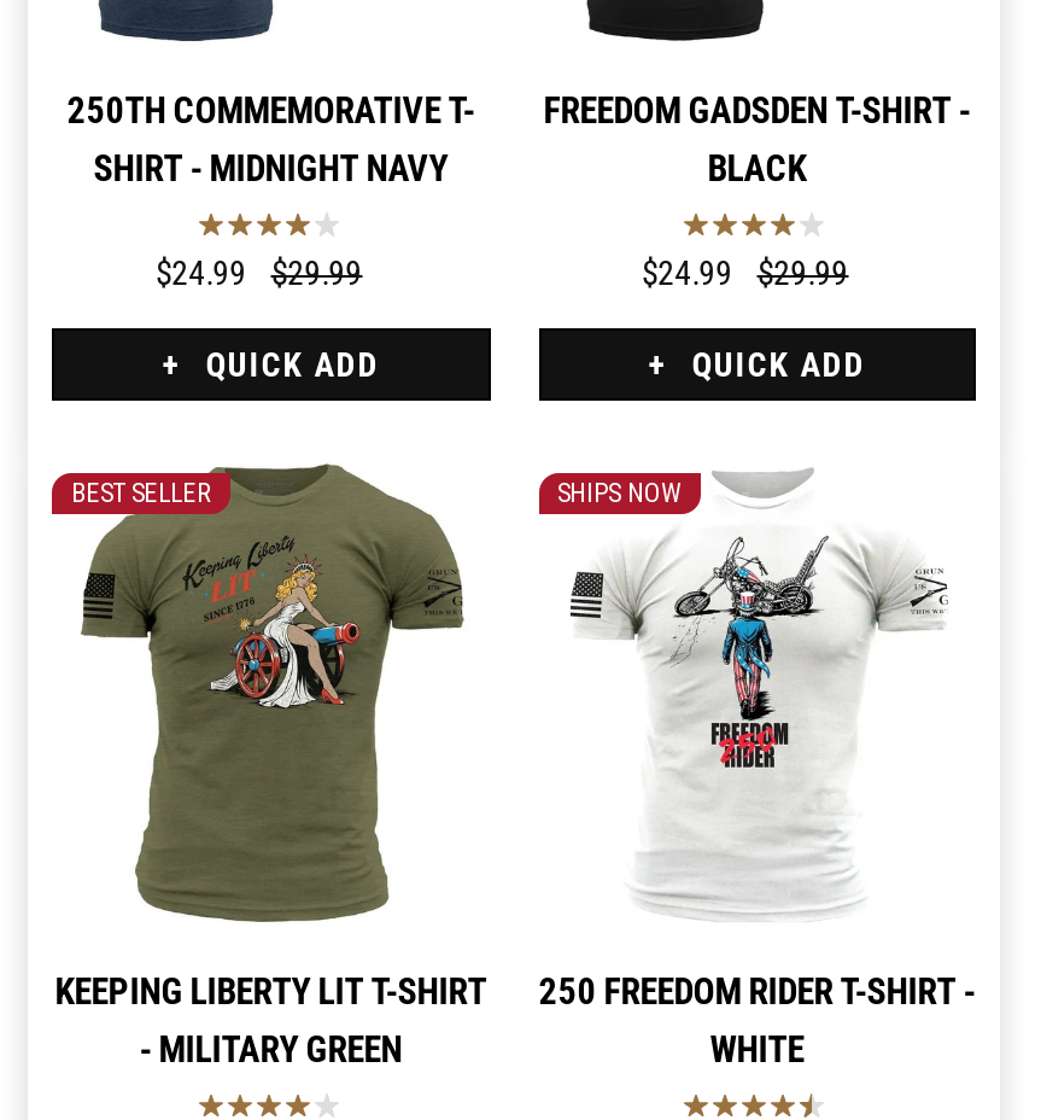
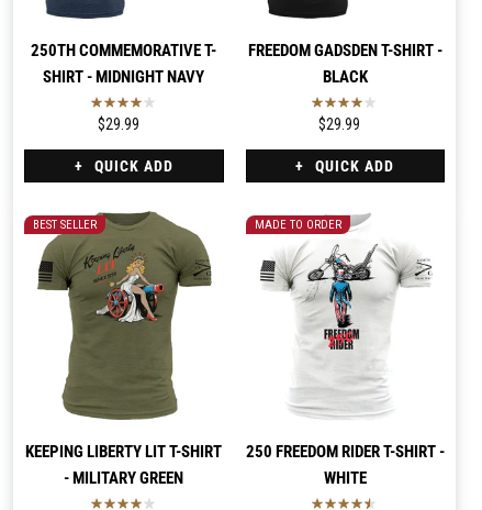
- $24.99

- $24.99

- SHIPS NOW
+ MADE TO ORDER
